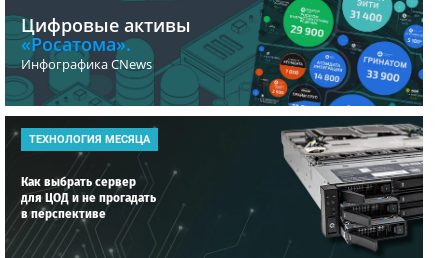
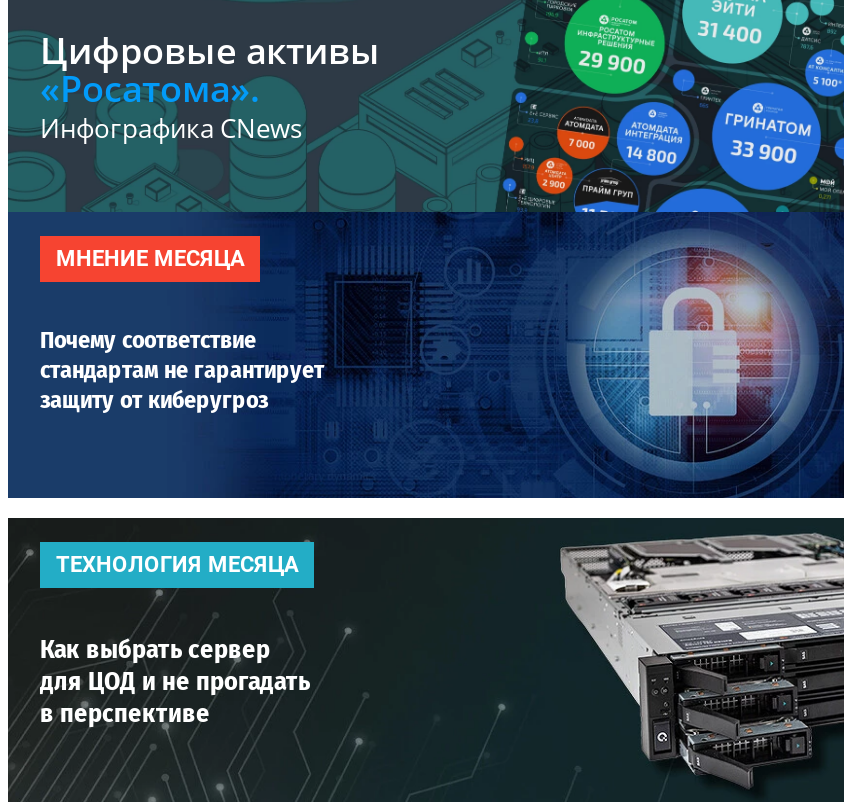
+ [image]
+ МНЕНИЕ МЕСЯЦА
+ Почему соответствие
+ стандартам не гарантирует
+ защиту от киберугроз
